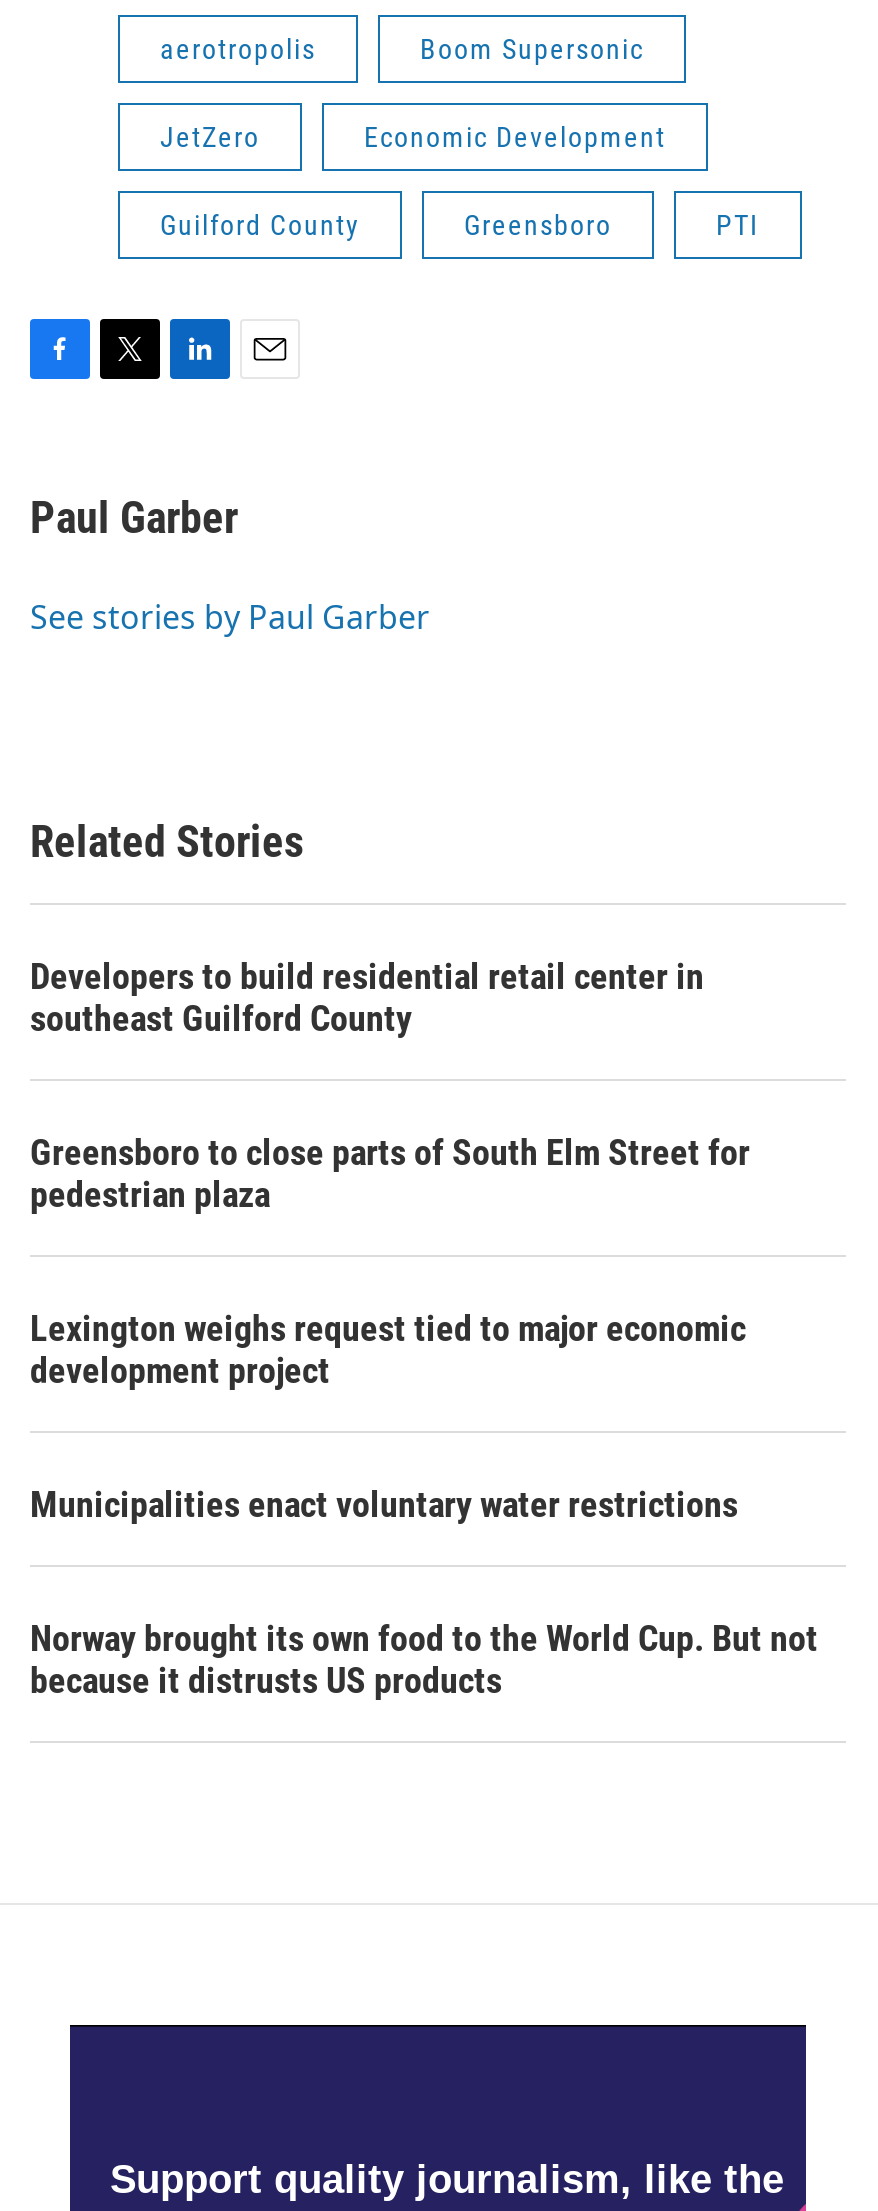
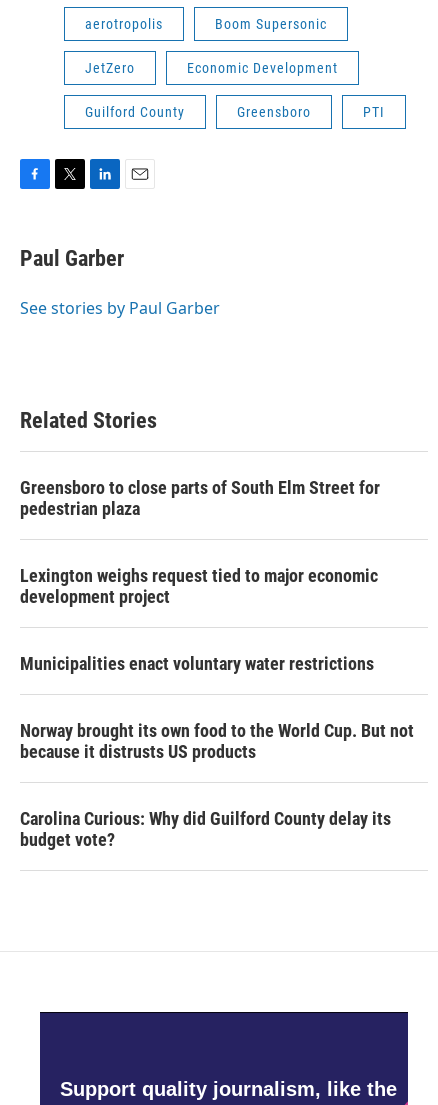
- Developers to build residential retail center in
- southeast Guilford County

moved up: Greensboro to close parts of South Elm Street for | pedestrian plaza | Lexington weighs request tied to major economic | development project | Municipalities enact voluntary water restrictions | Norway brought its own food to the World Cup. But not | because it distrusts US products

+ Carolina Curious: Why did Guilford County delay its
+ budget vote?
